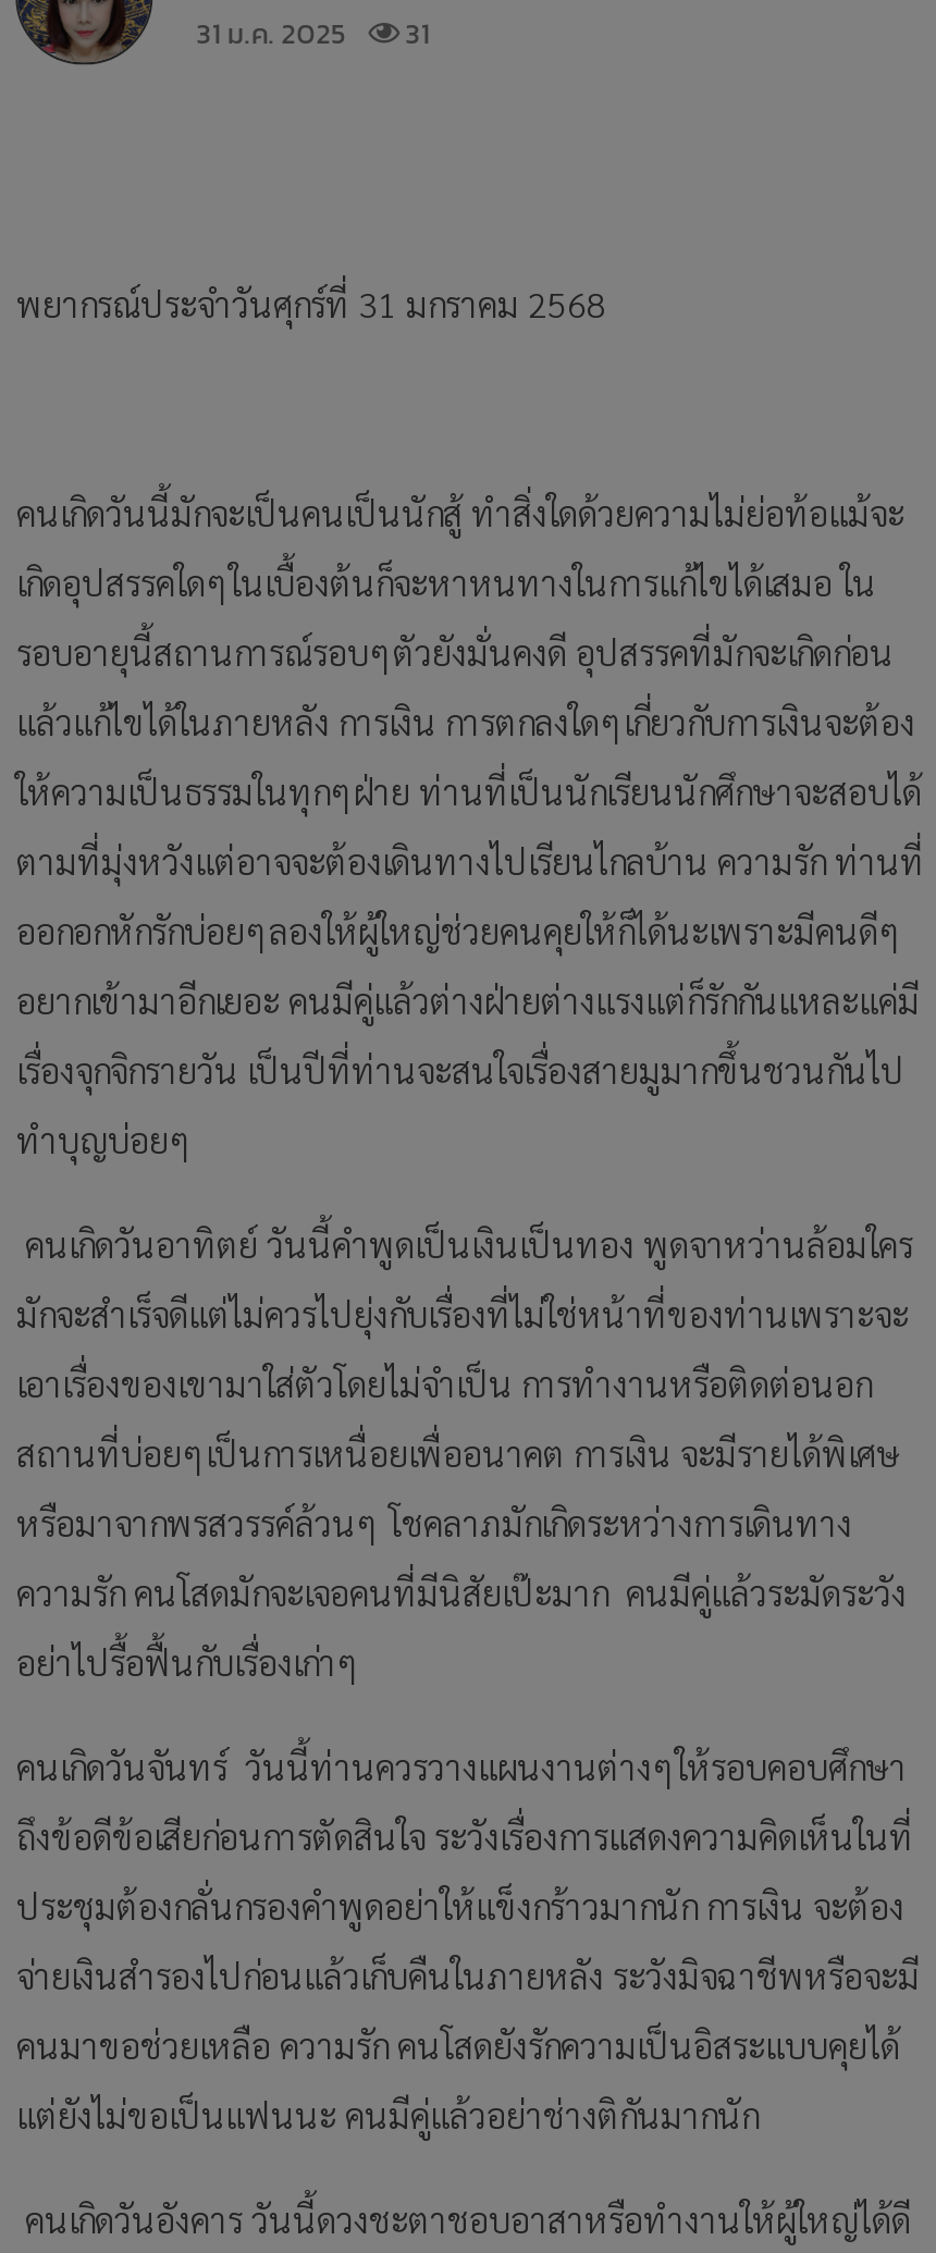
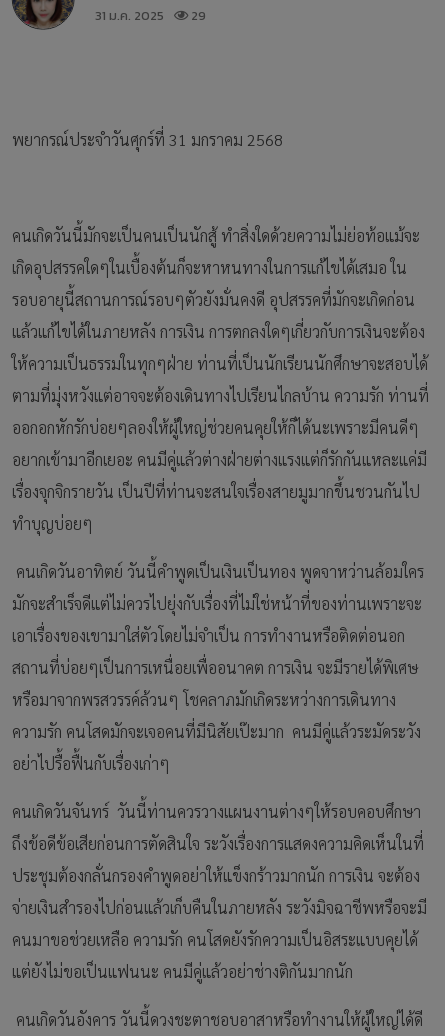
- 31 ม.ค. 2025 31
+ 31 ม.ค. 2025 29
